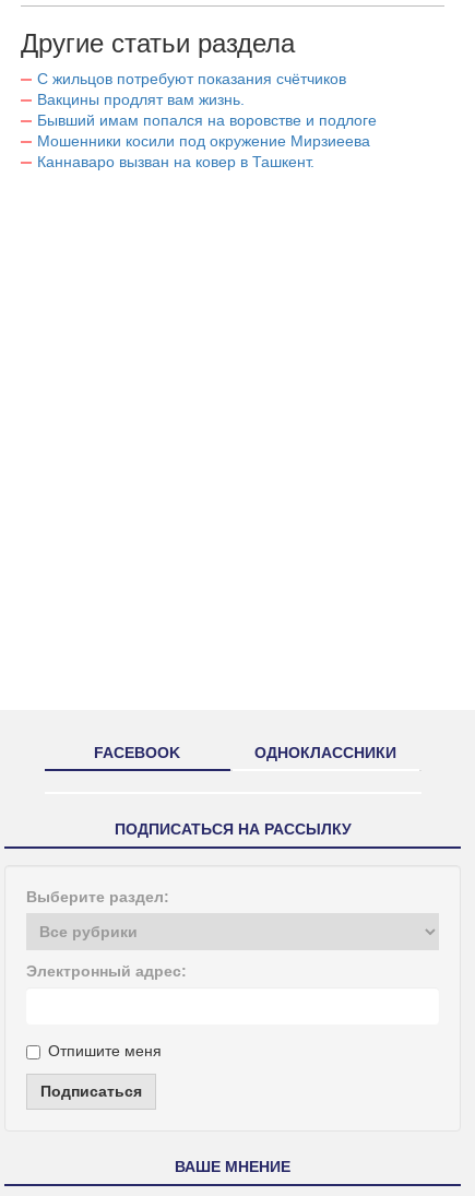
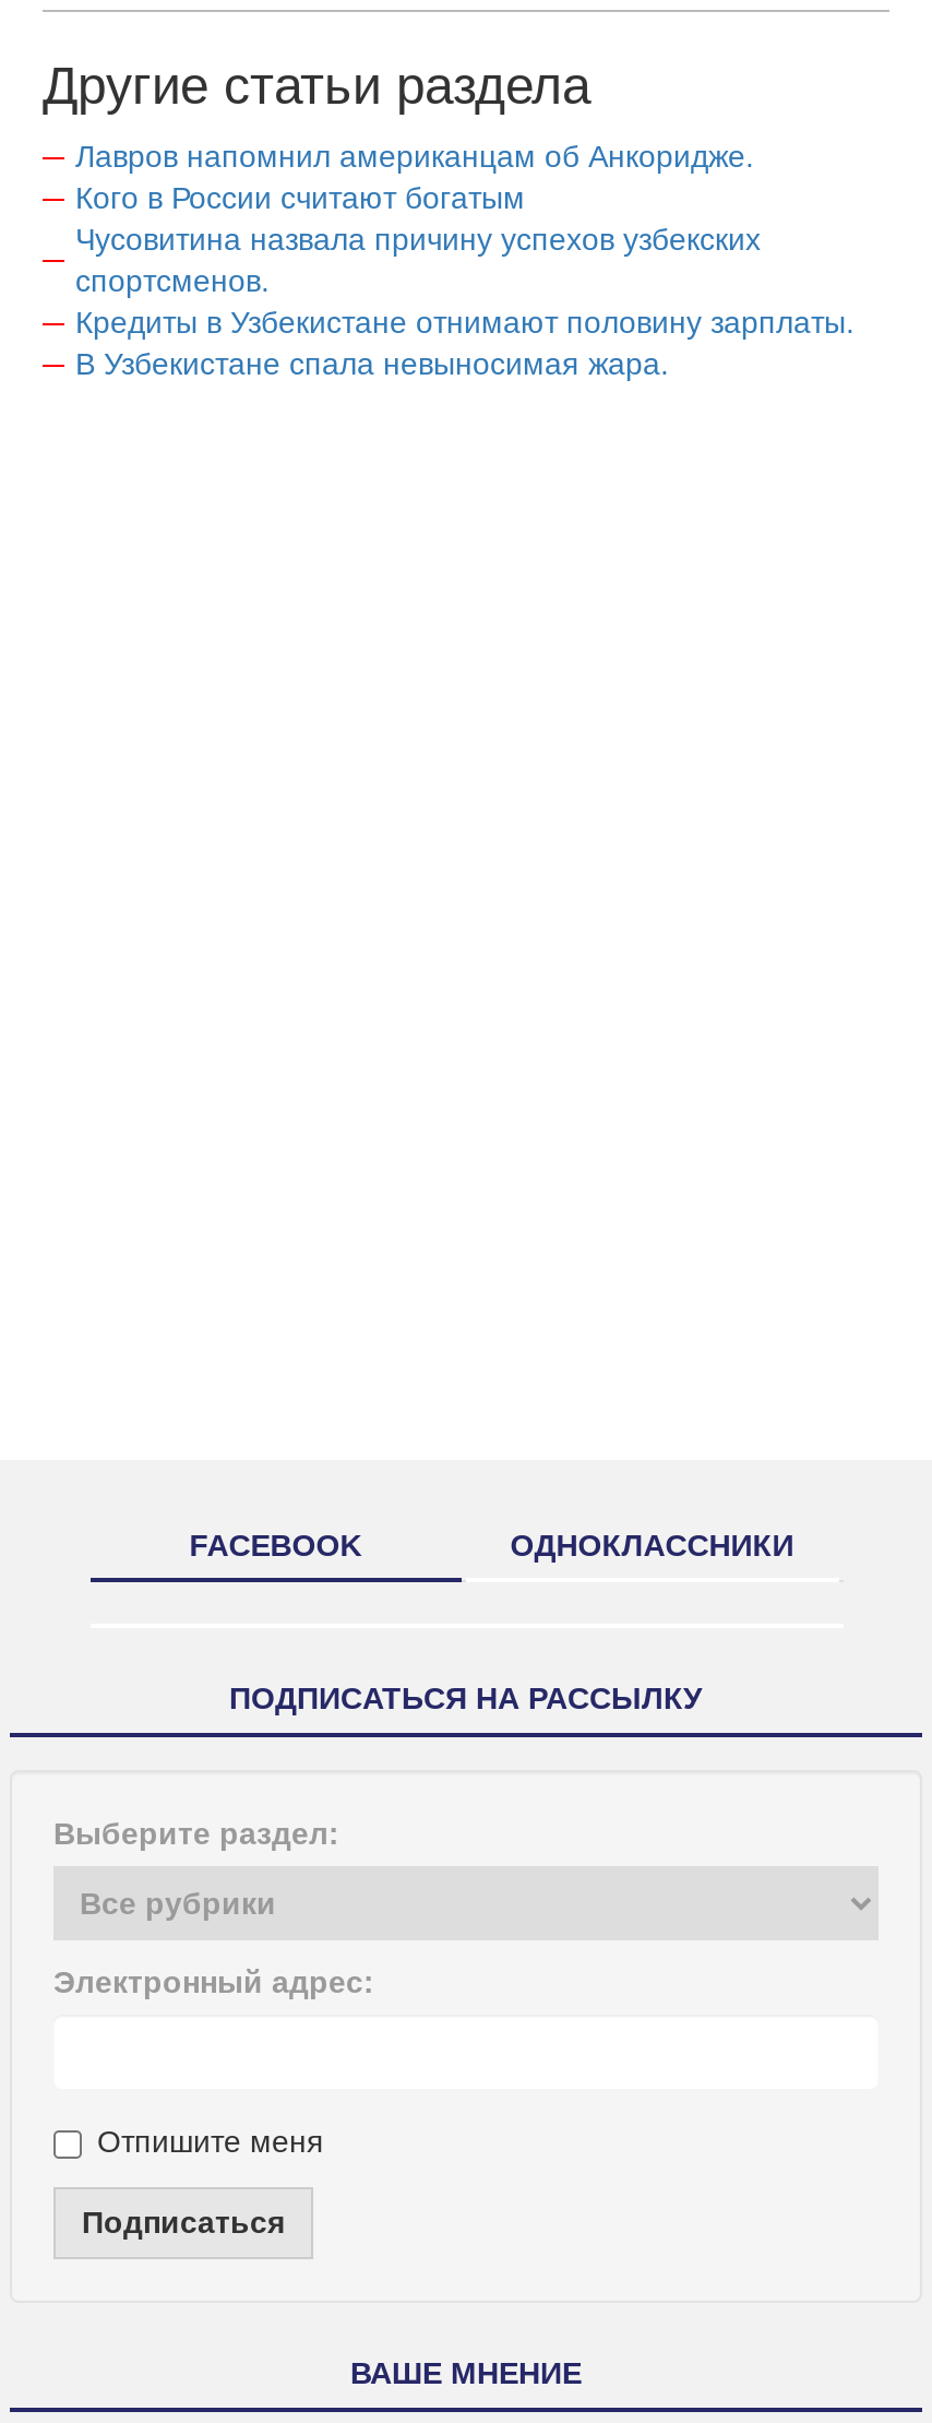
- С жильцов потребуют показания счётчиков
- Вакцины продлят вам жизнь.
- Бывший имам попался на воровстве и подлоге
- Мошенники косили под окружение Мирзиеева
- Каннаваро вызван на ковер в Ташкент.
+ Лавров напомнил американцам об Анкоридже.
+ Кого в России считают богатым
+ Чусовитина назвала причину успехов узбекских
+ спортсменов.
+ Кредиты в Узбекистане отнимают половину зарплаты.
+ В Узбекистане спала невыносимая жара.
